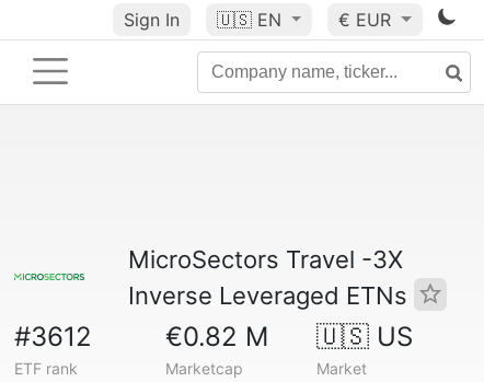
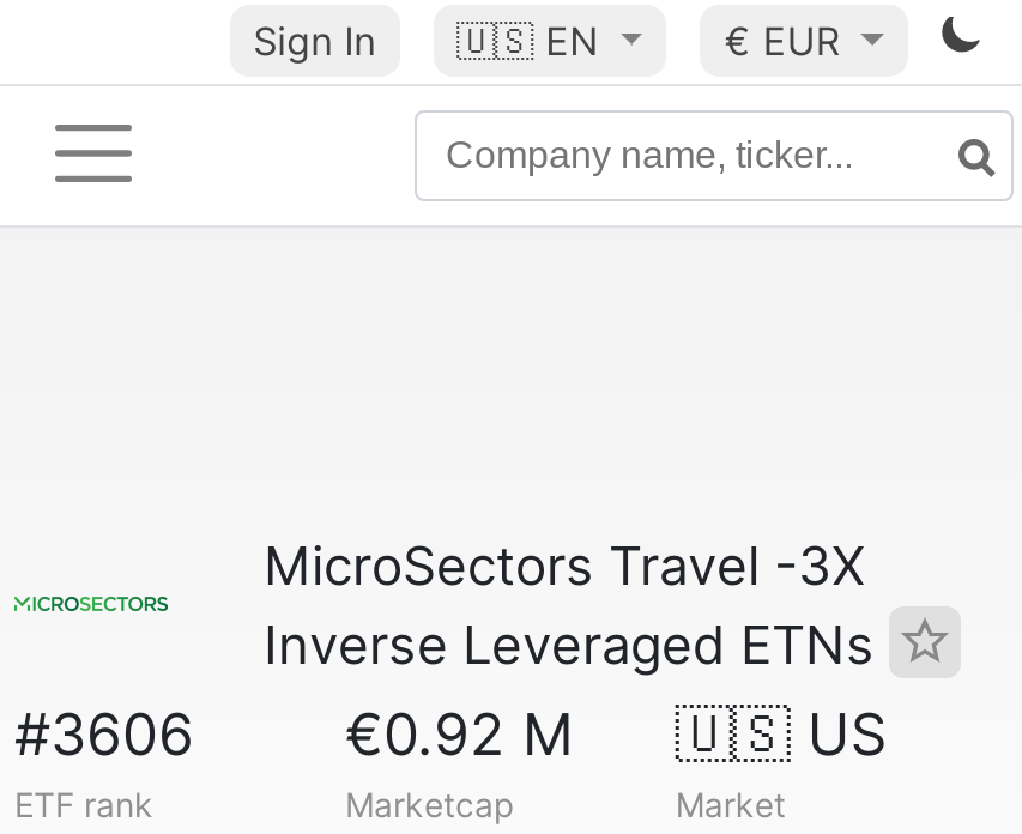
- #3612
+ #3606

- €0.82 M
+ €0.92 M
